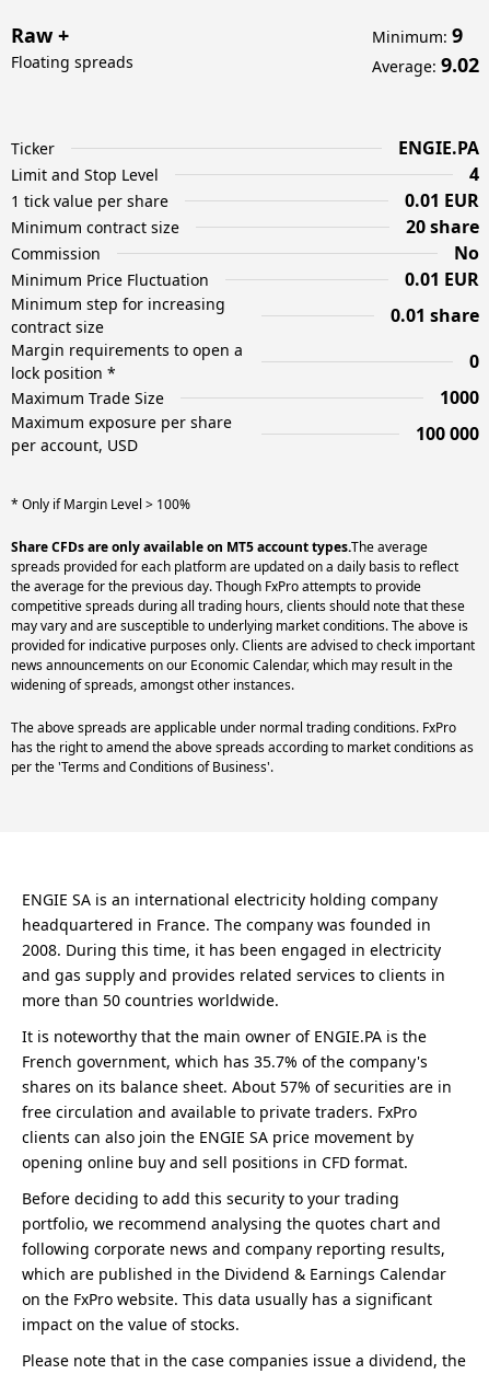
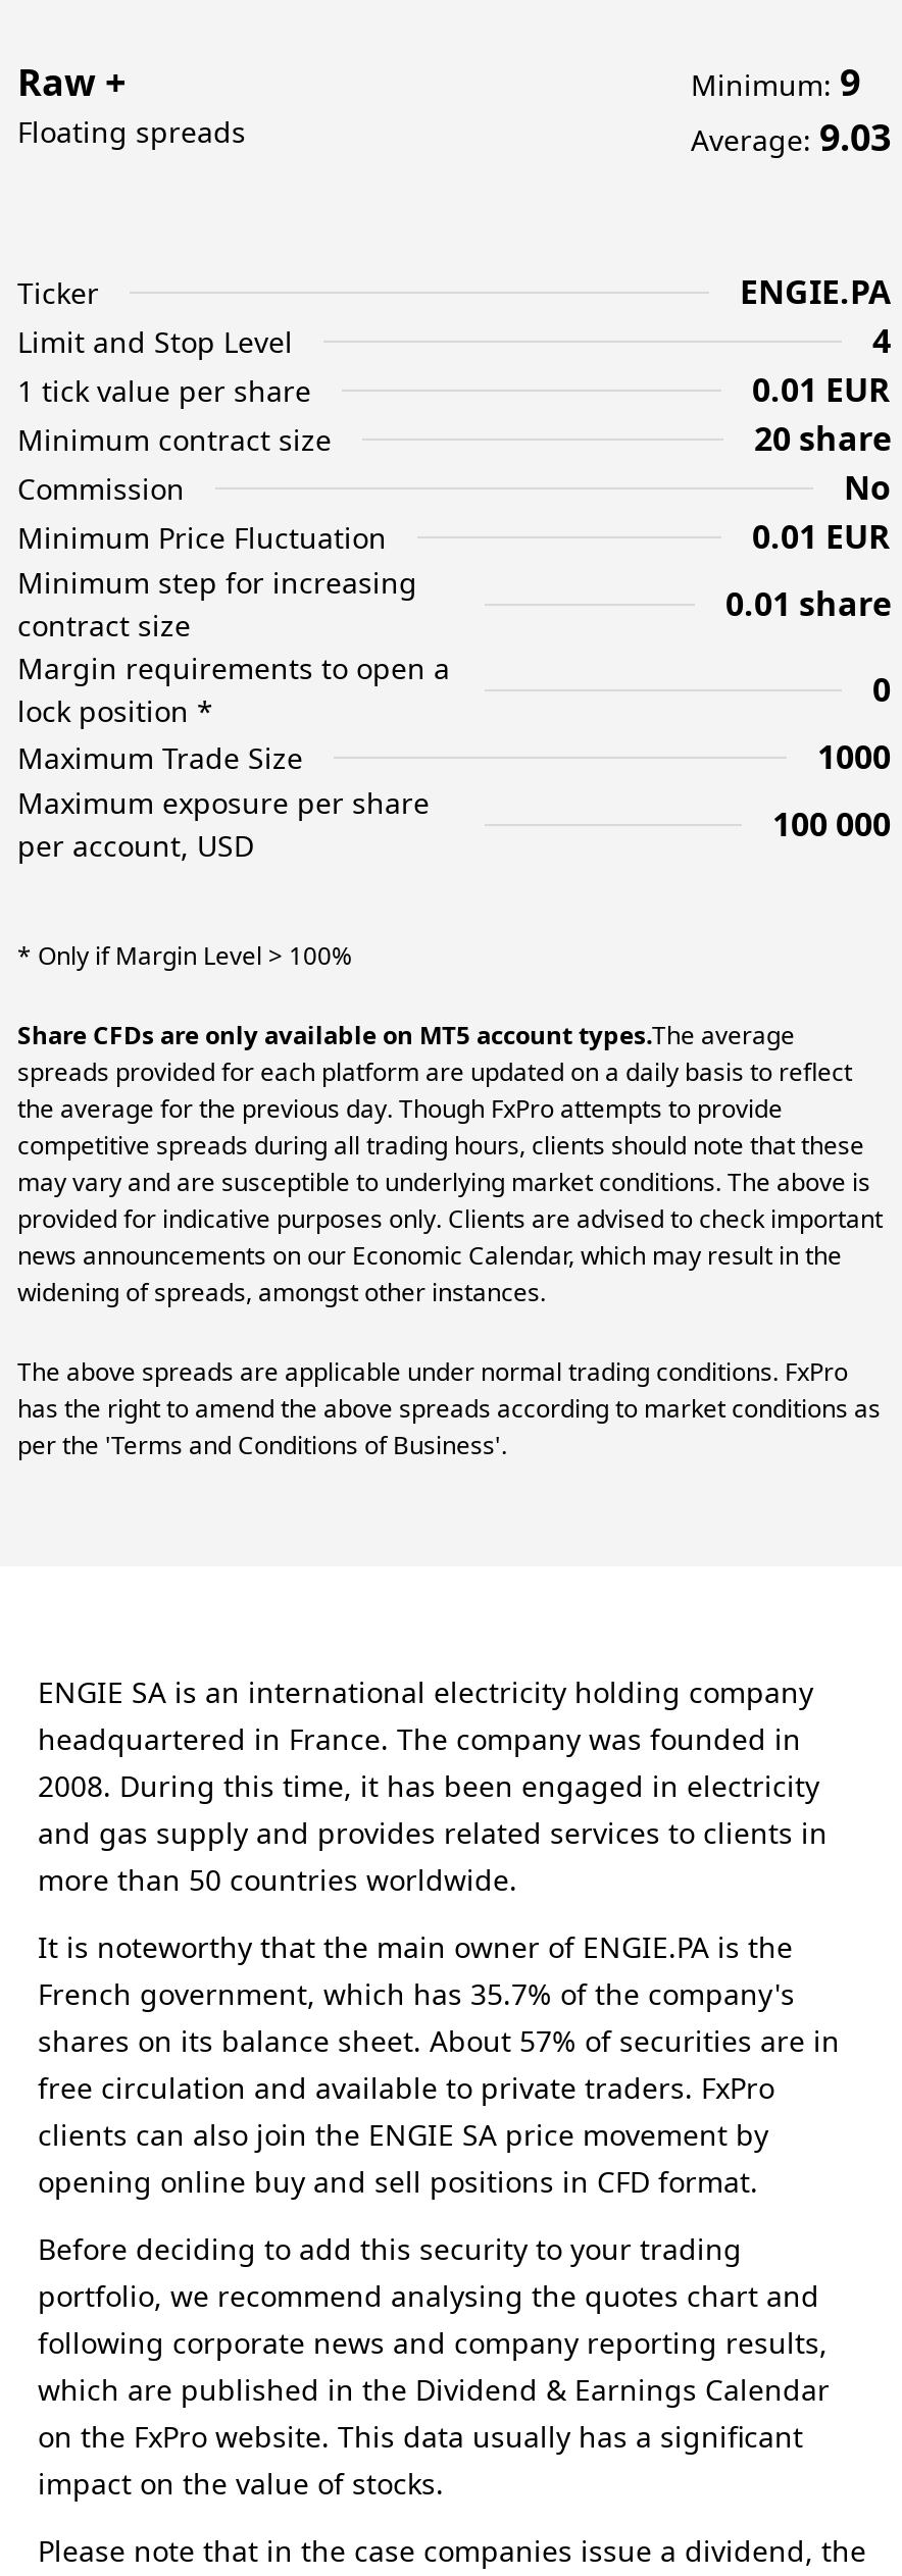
- Average: 9.02
+ Average: 9.03
